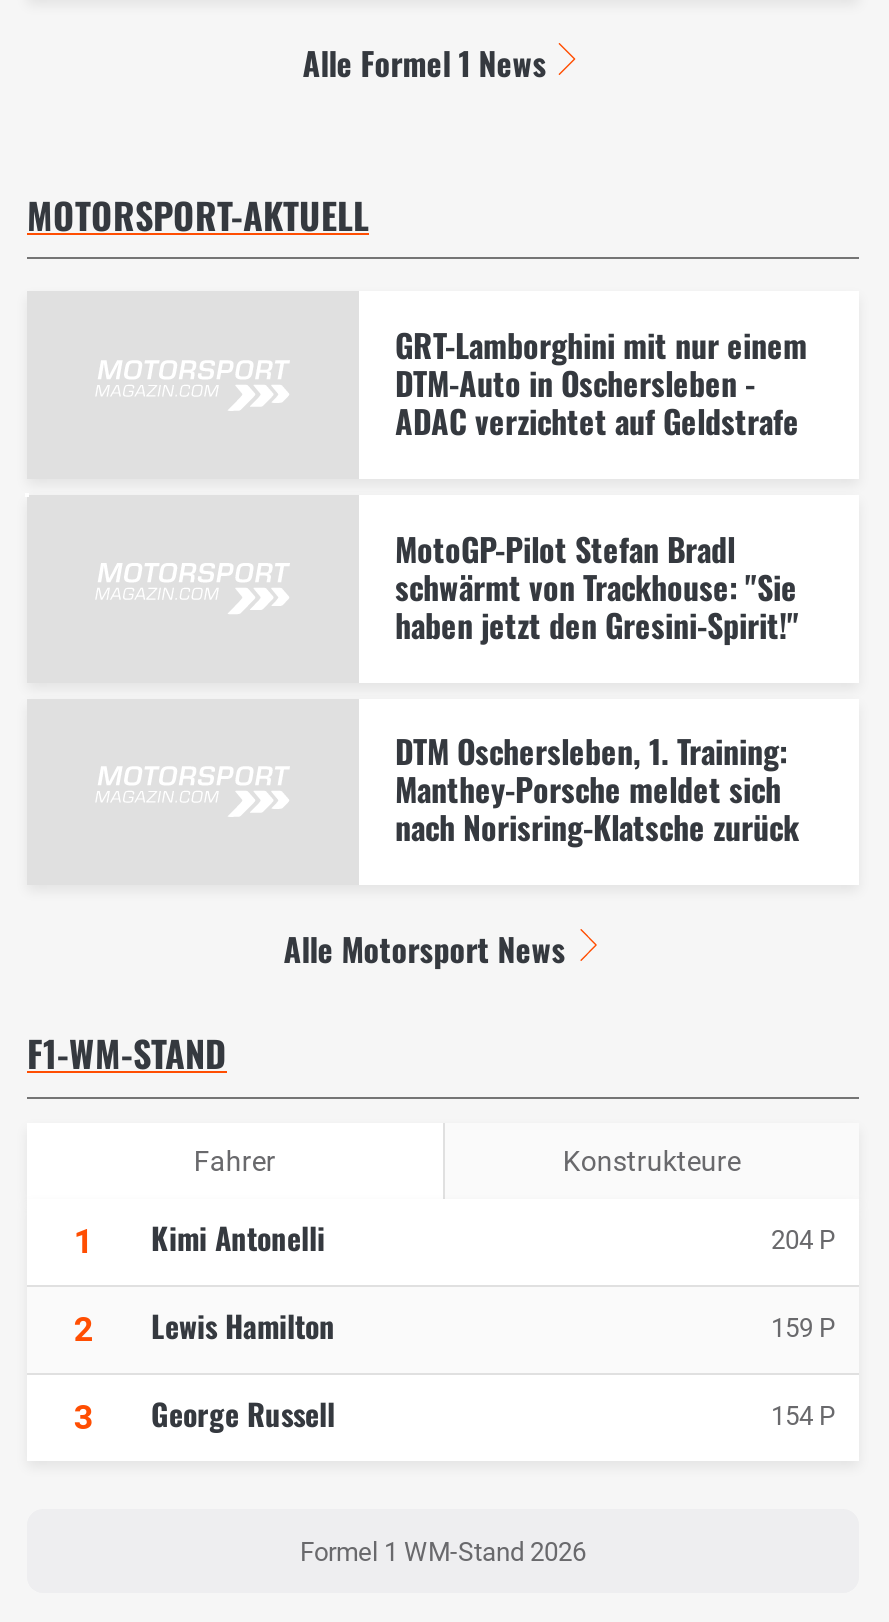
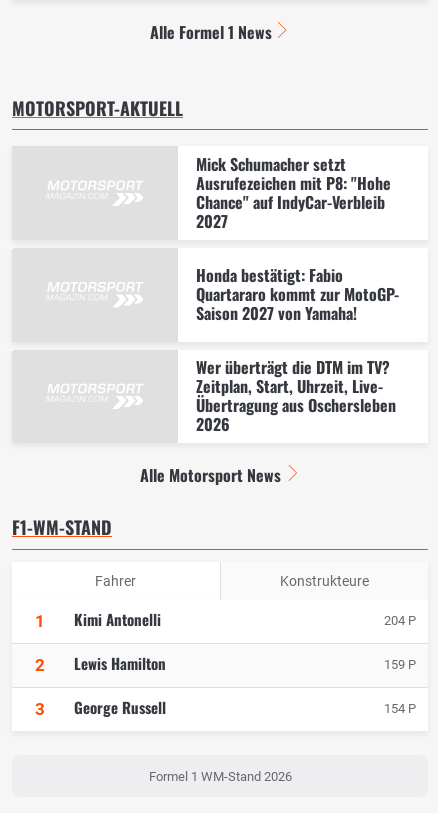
- GRT-Lamborghini mit nur einem
- DTM-Auto in Oschersleben -
- ADAC verzichtet auf Geldstrafe
+ Mick Schumacher setzt
+ Ausrufezeichen mit P8: "Hohe
+ Chance" auf IndyCar-Verbleib
+ 2027

- MotoGP-Pilot Stefan Bradl
- schwärmt von Trackhouse: "Sie
- haben jetzt den Gresini-Spirit!"
+ Honda bestätigt: Fabio
+ Quartararo kommt zur MotoGP-
+ Saison 2027 von Yamaha!

- DTM Oschersleben, 1. Training:
- Manthey-Porsche meldet sich
- nach Norisring-Klatsche zurück
+ Wer überträgt die DTM im TV?
+ Zeitplan, Start, Uhrzeit, Live-
+ Übertragung aus Oschersleben
+ 2026
